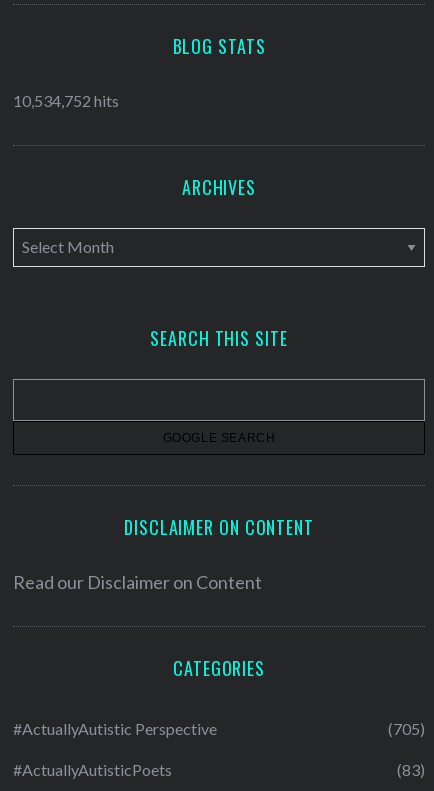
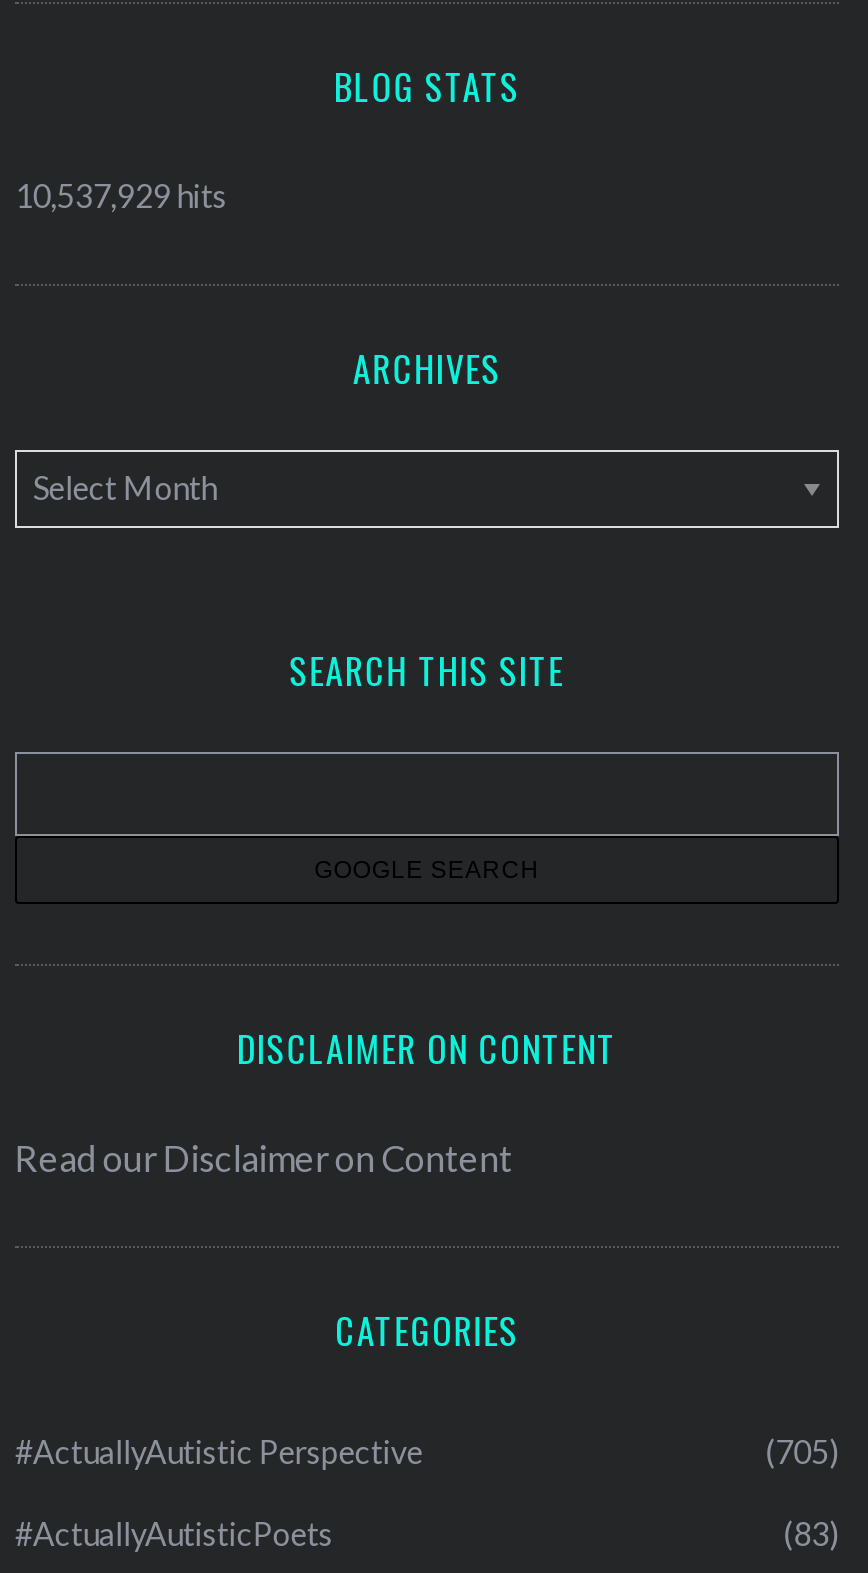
- 10,534,752 hits
+ 10,537,929 hits
